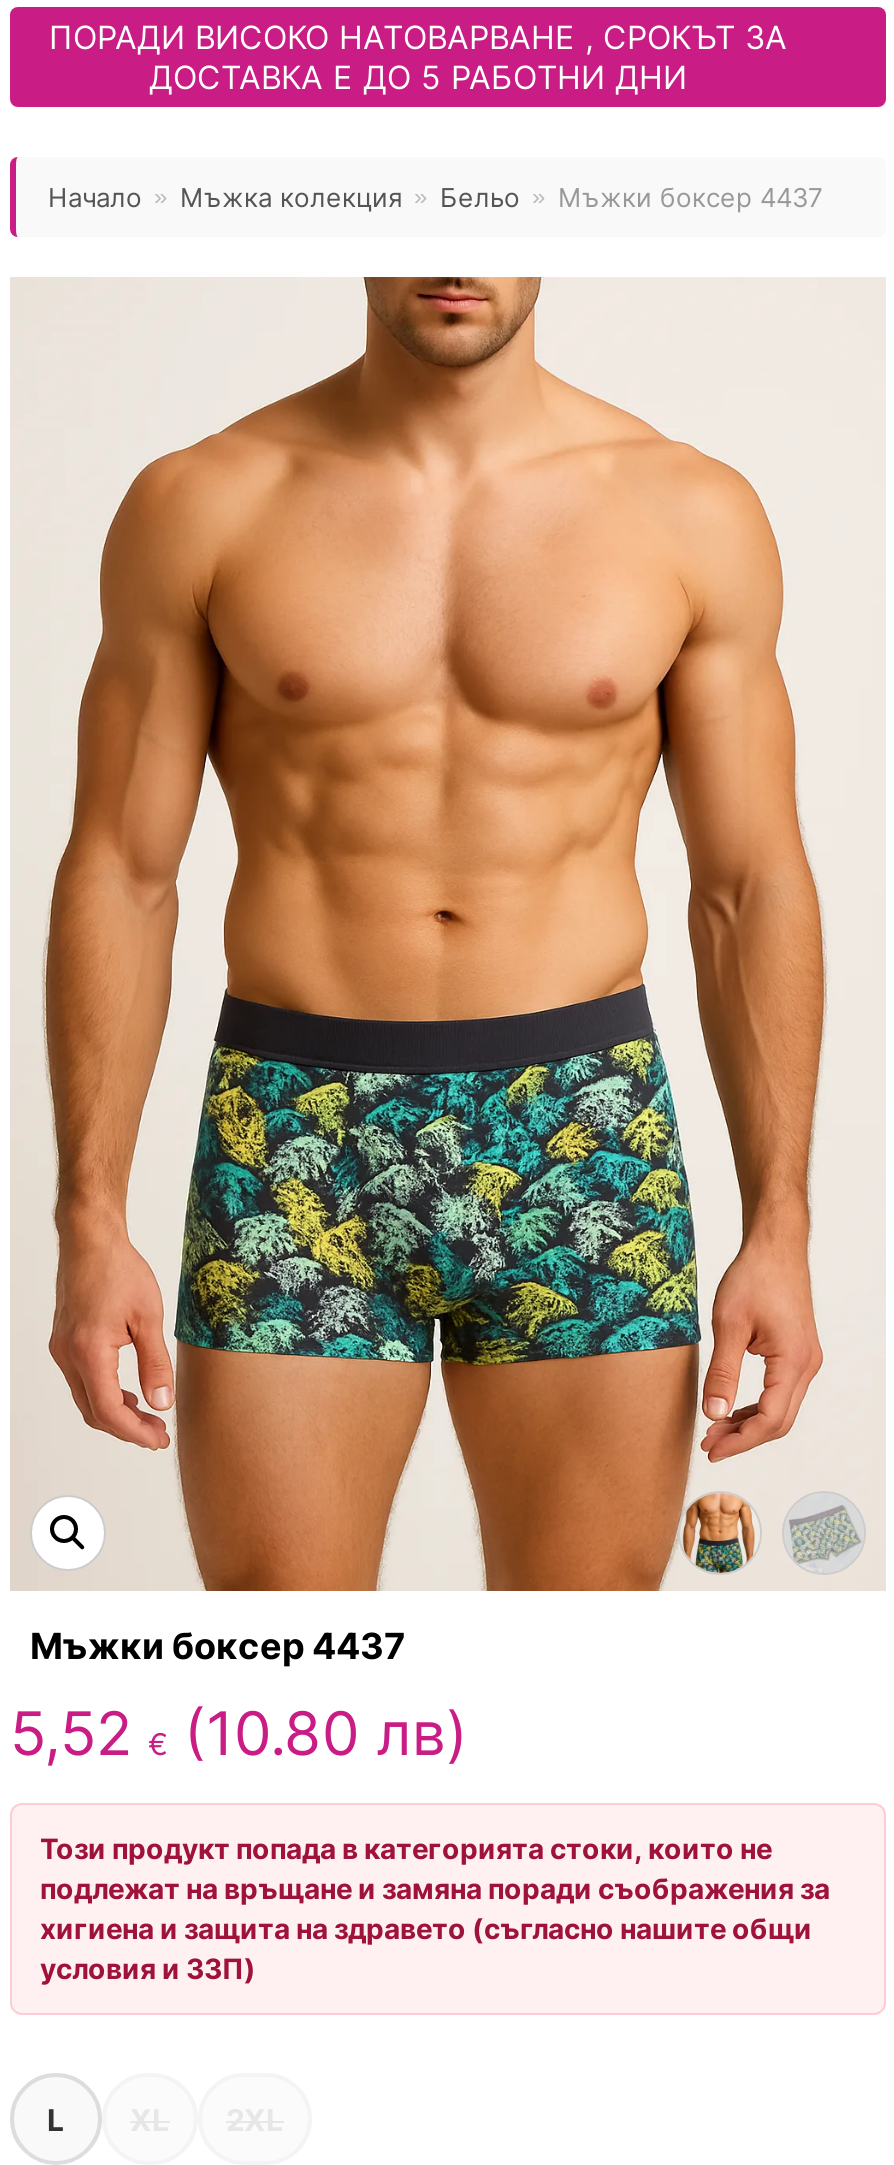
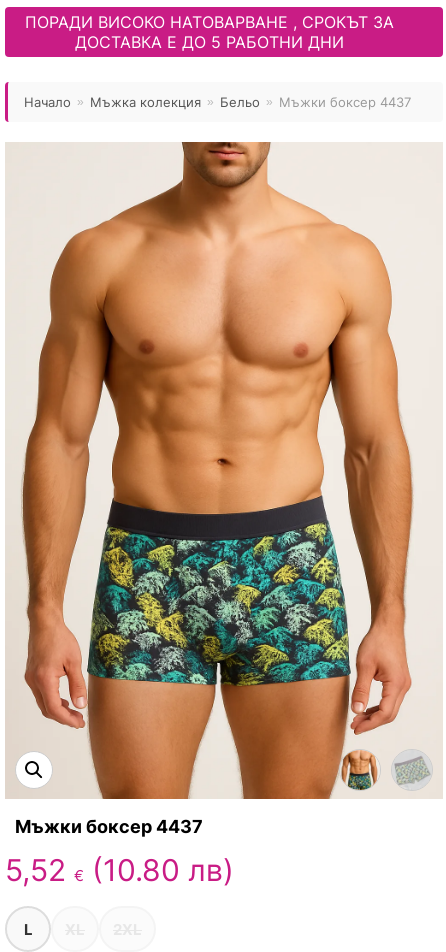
- Този продукт попада в категорията стоки, които не
- подлежат на връщане и замяна поради съображения за
- хигиена и защита на здравето (съгласно нашите общи
- условия и ЗЗП)
